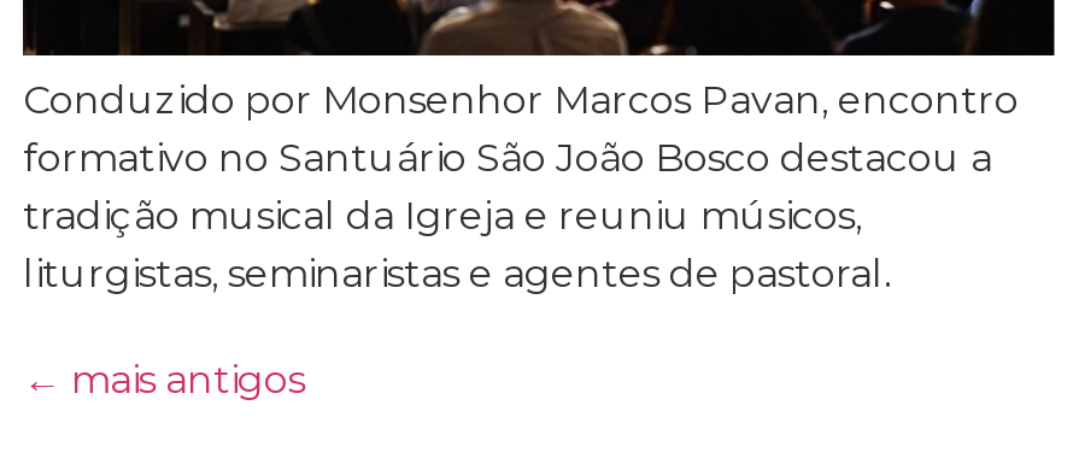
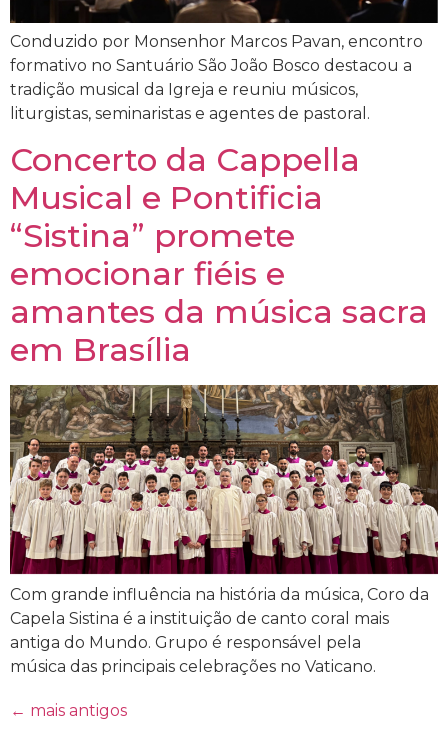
+ [image]
+ Com grande influência na história da música, Coro da
+ Capela Sistina é a instituição de canto coral mais
+ antiga do Mundo. Grupo é responsável pela
+ música das principais celebrações no Vaticano.

+ Concerto da Cappella
+ Musical e Pontificia
+ “Sistina” promete
+ emocionar fiéis e
+ amantes da música sacra
+ em Brasília
